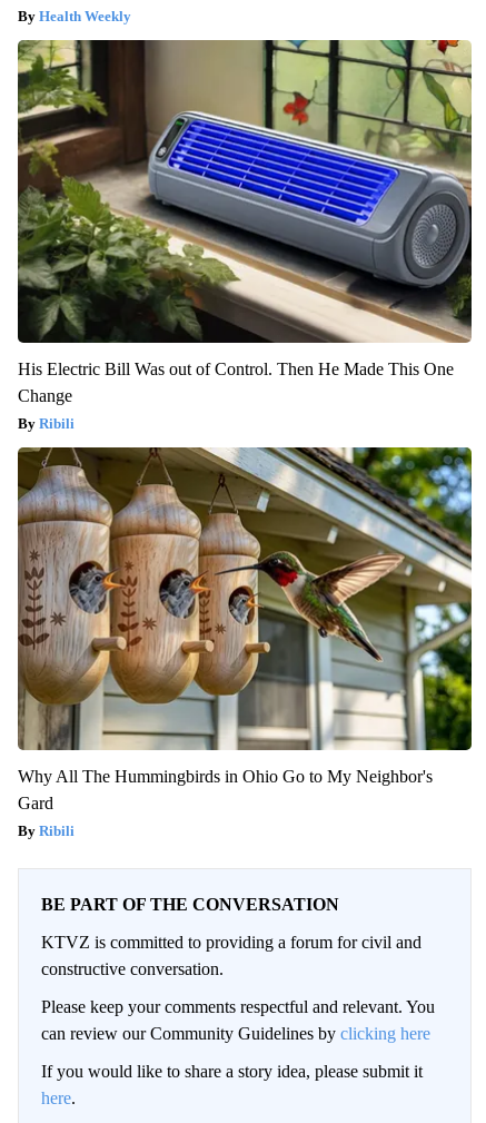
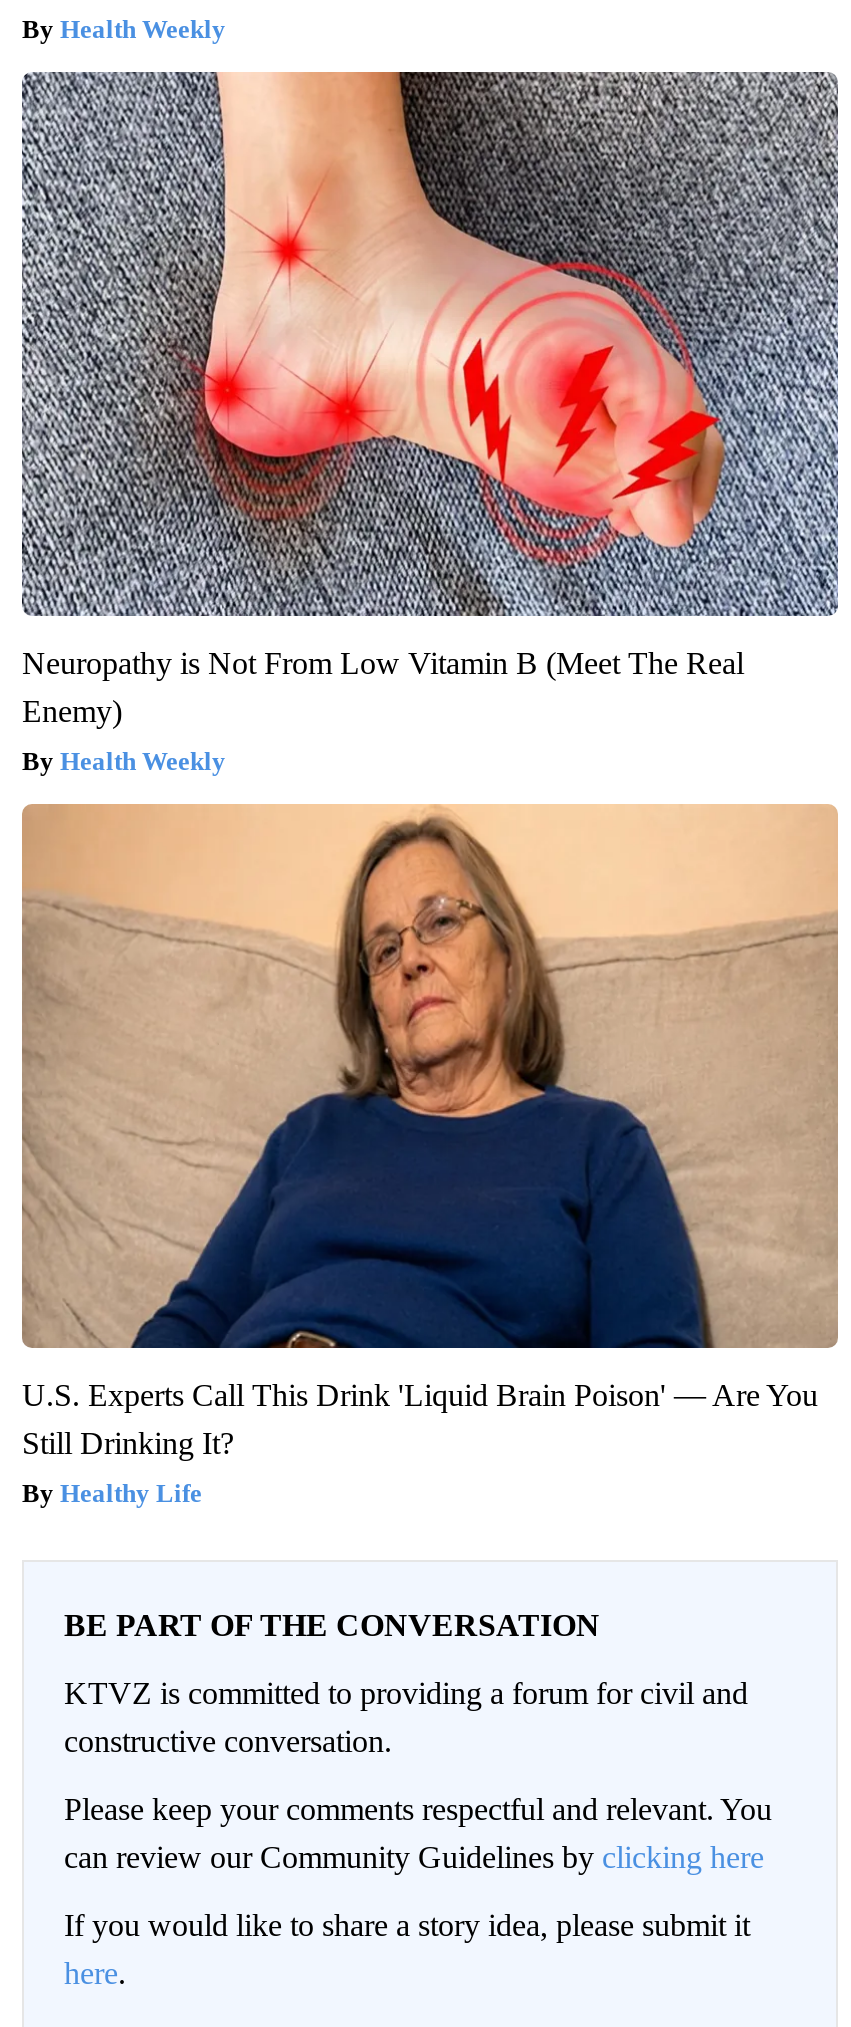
- [image]
- His Electric Bill Was out of Control. Then He Made This One
- Change
+ [image]
+ Neuropathy is Not From Low Vitamin B (Meet The Real
+ Enemy)

- Ribili
+ Health Weekly

- [image]
- Why All The Hummingbirds in Ohio Go to My Neighbor's
- Gard
+ [image]
+ U.S. Experts Call This Drink 'Liquid Brain Poison' — Are You
+ Still Drinking It?

- Ribili
+ Healthy Life
